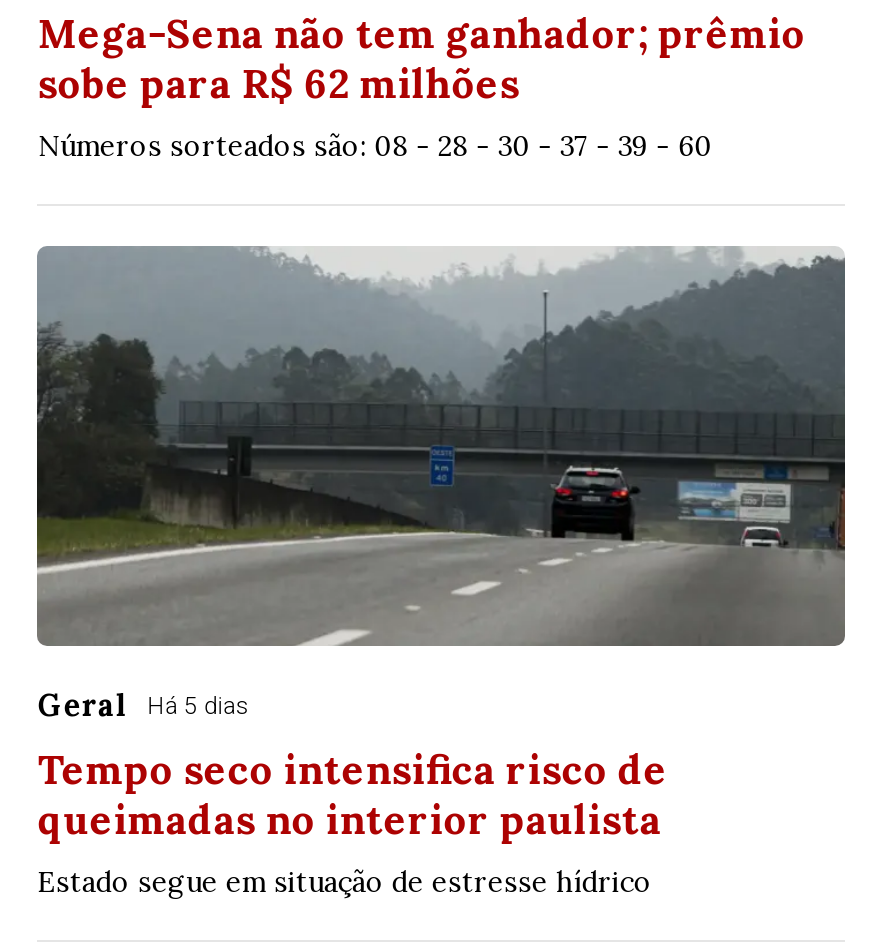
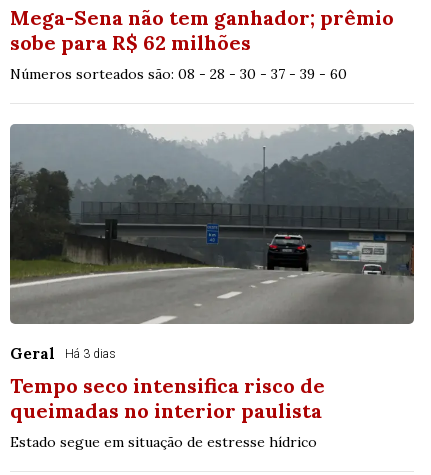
- Geral Há 5 dias
+ Geral Há 3 dias
